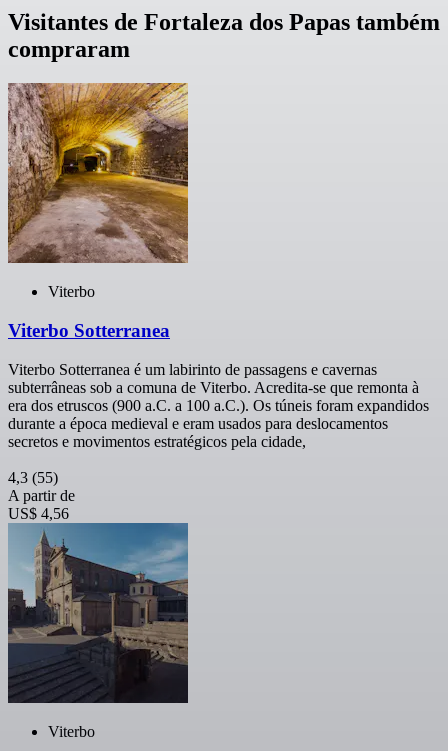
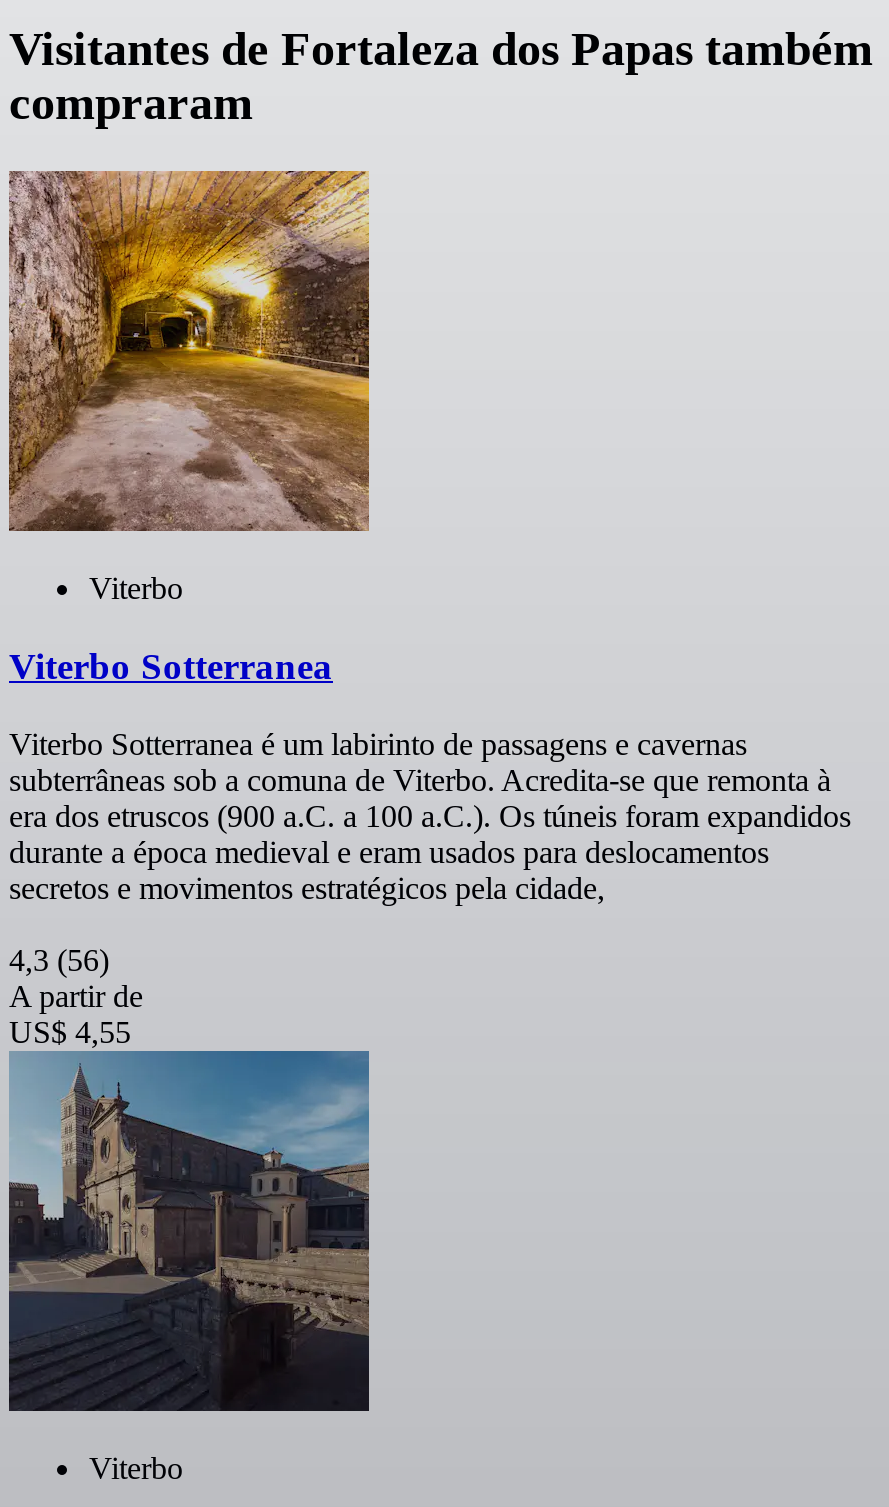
- 4,3 (55)
+ 4,3 (56)

- US$ 4,56
+ US$ 4,55
